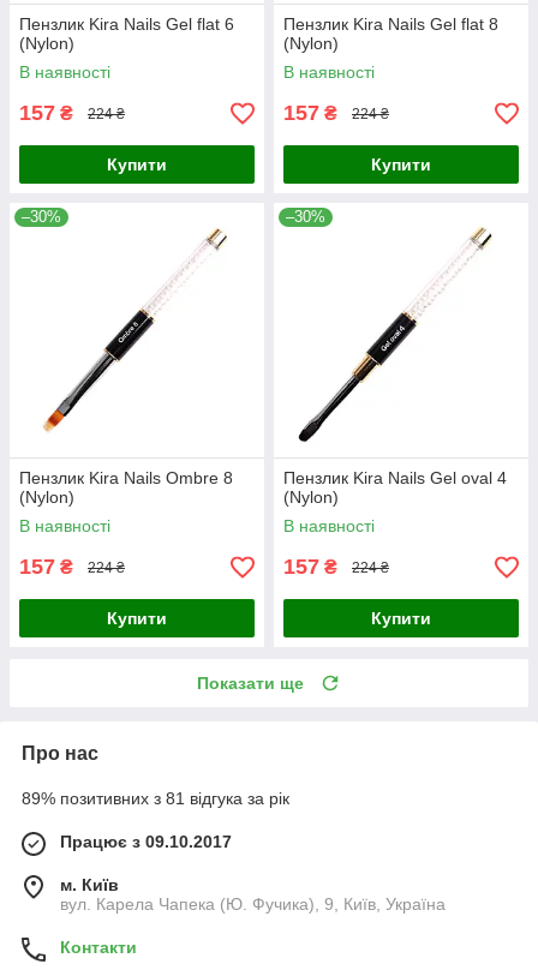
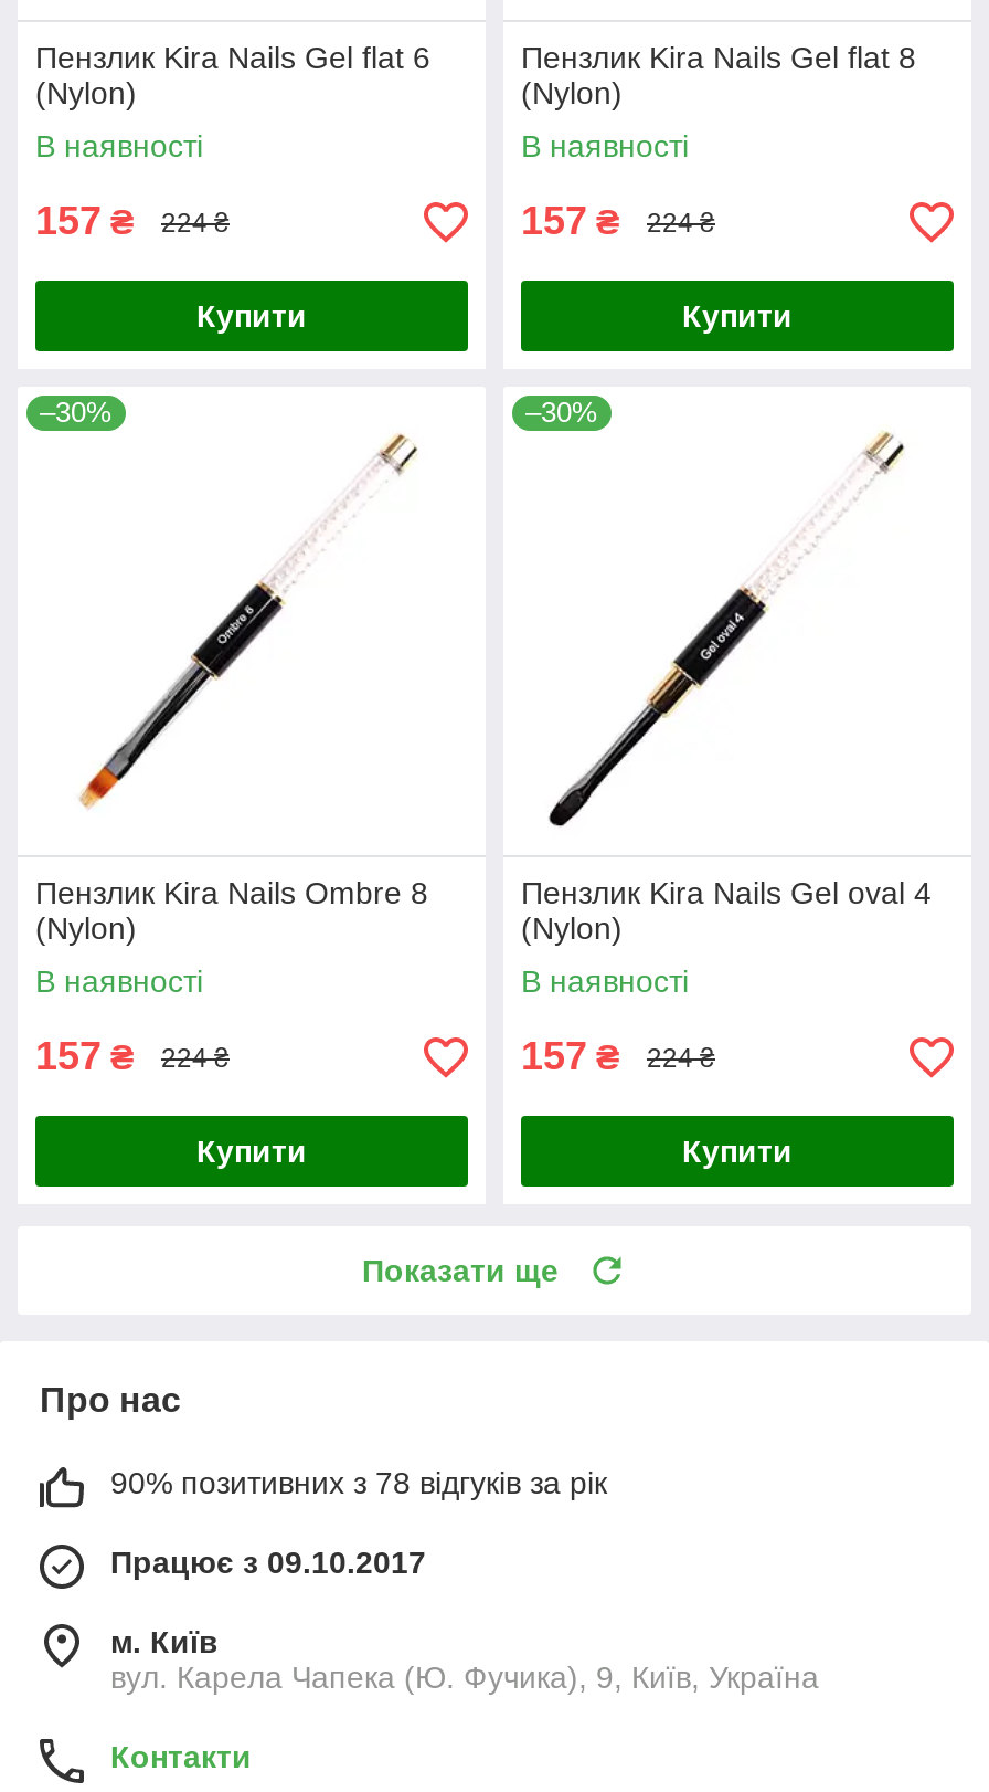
- 89% позитивних з 81 відгука за рік
+ 90% позитивних з 78 відгуків за рік
